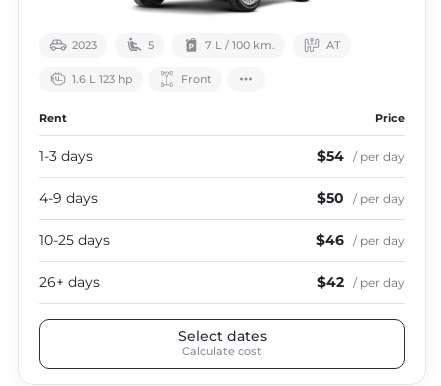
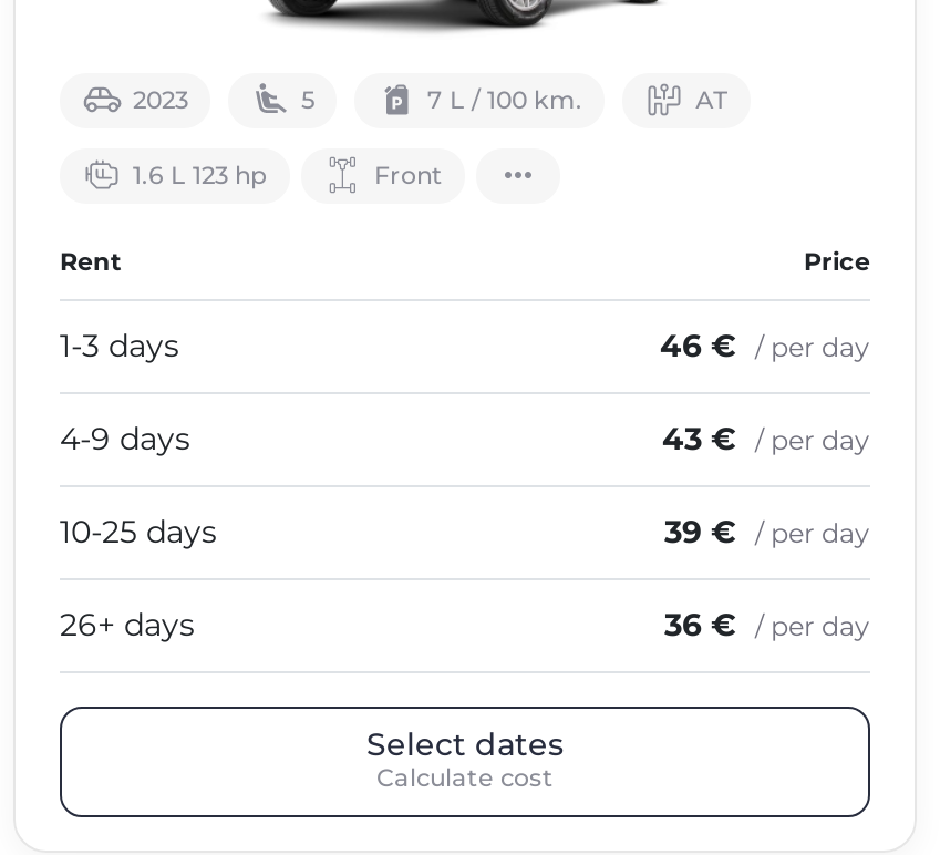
- $54 / per day
+ 46 € / per day

- $50 / per day
+ 43 € / per day

- $46 / per day
+ 39 € / per day

- $42 / per day
+ 36 € / per day
